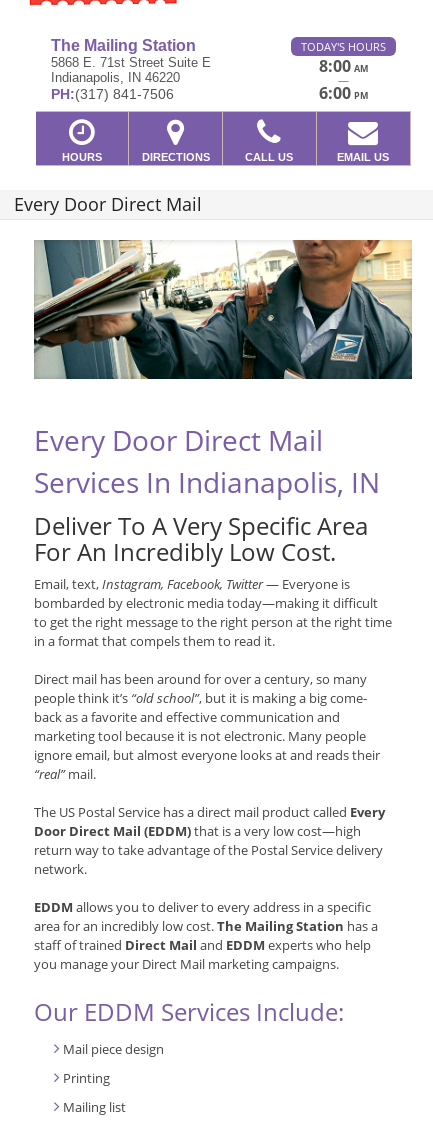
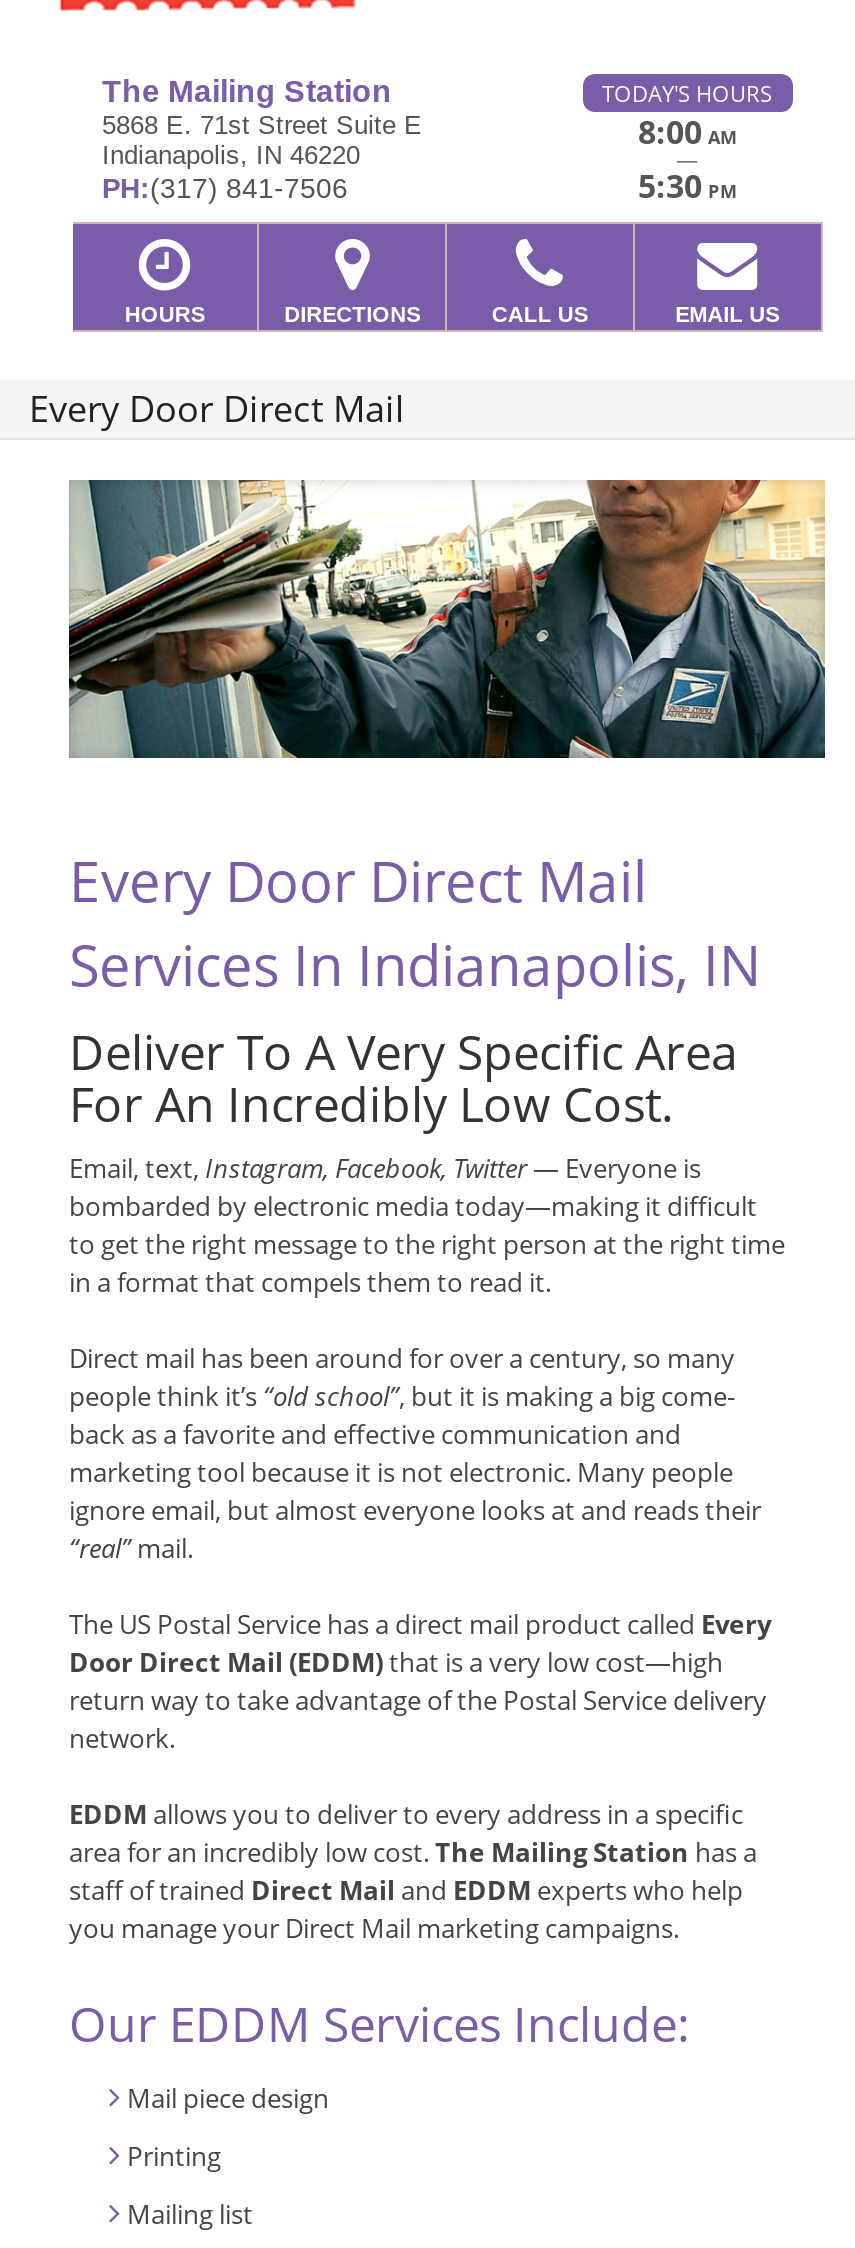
- 6:00 PM
+ 5:30 PM
